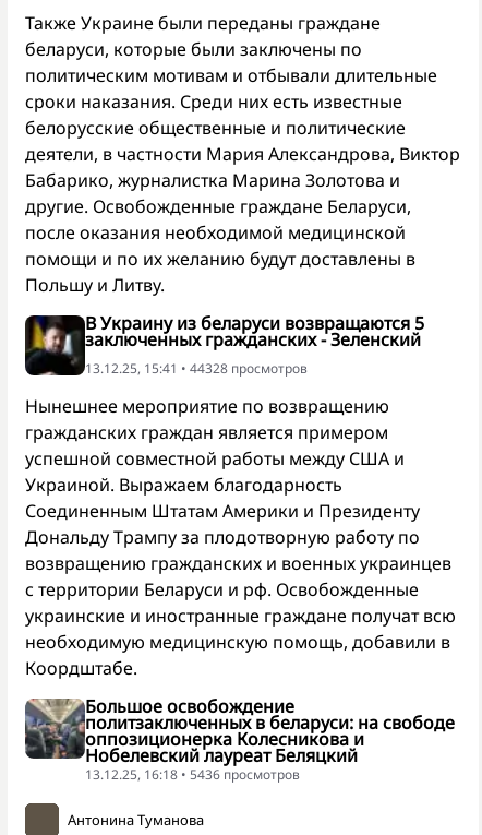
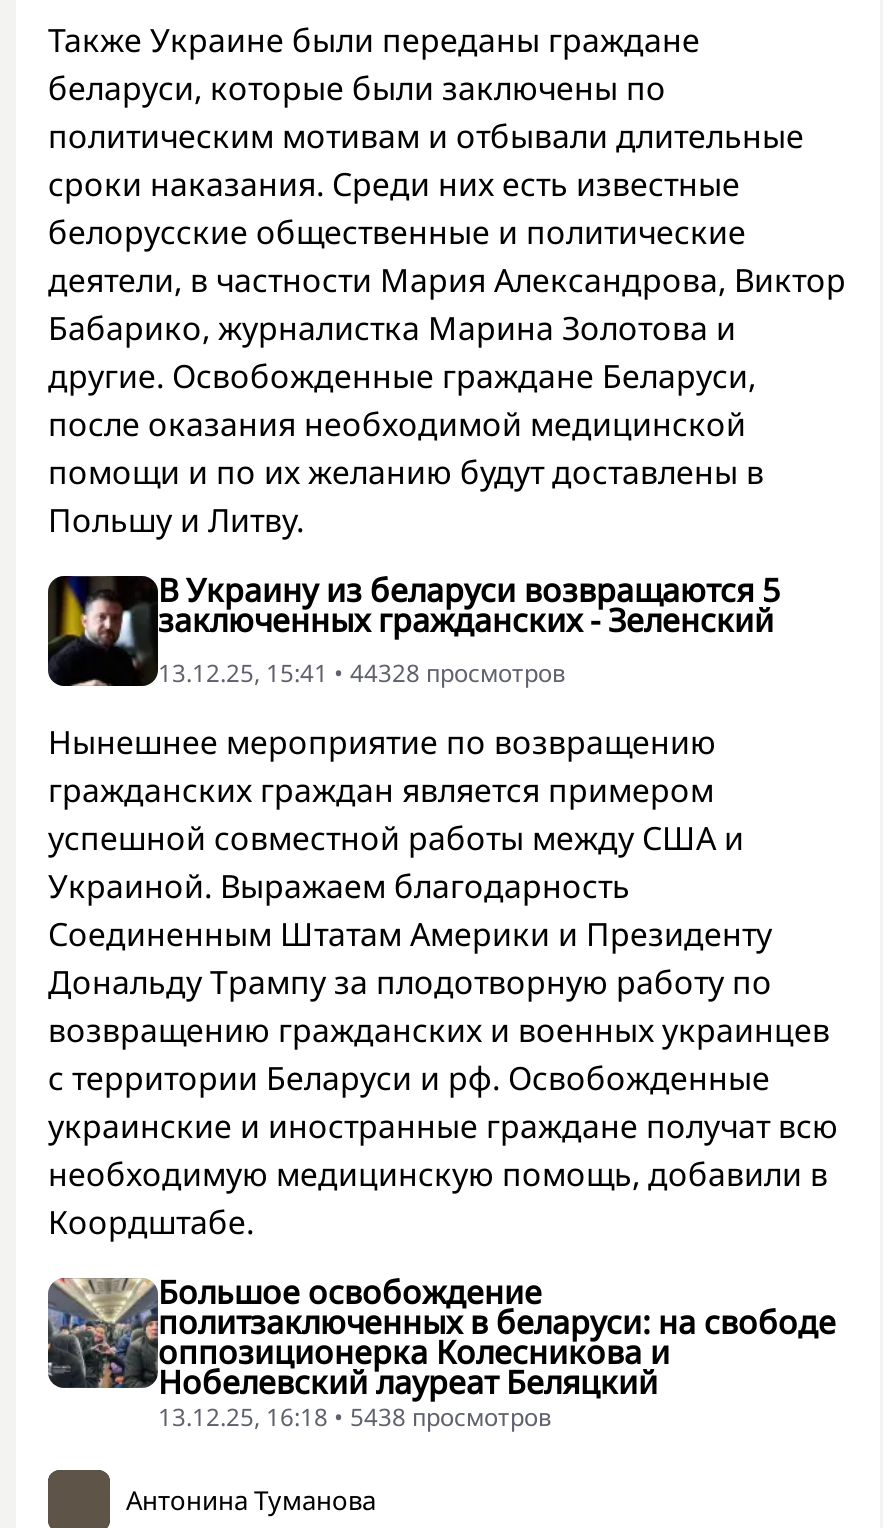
- 13.12.25, 16:18 • 5436 просмотров
+ 13.12.25, 16:18 • 5438 просмотров
